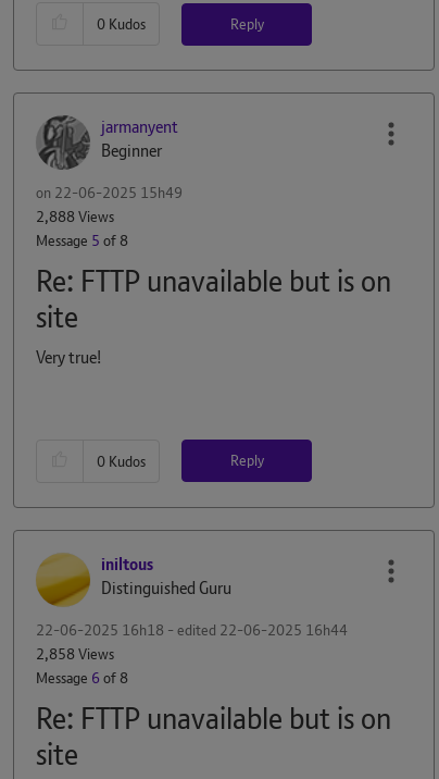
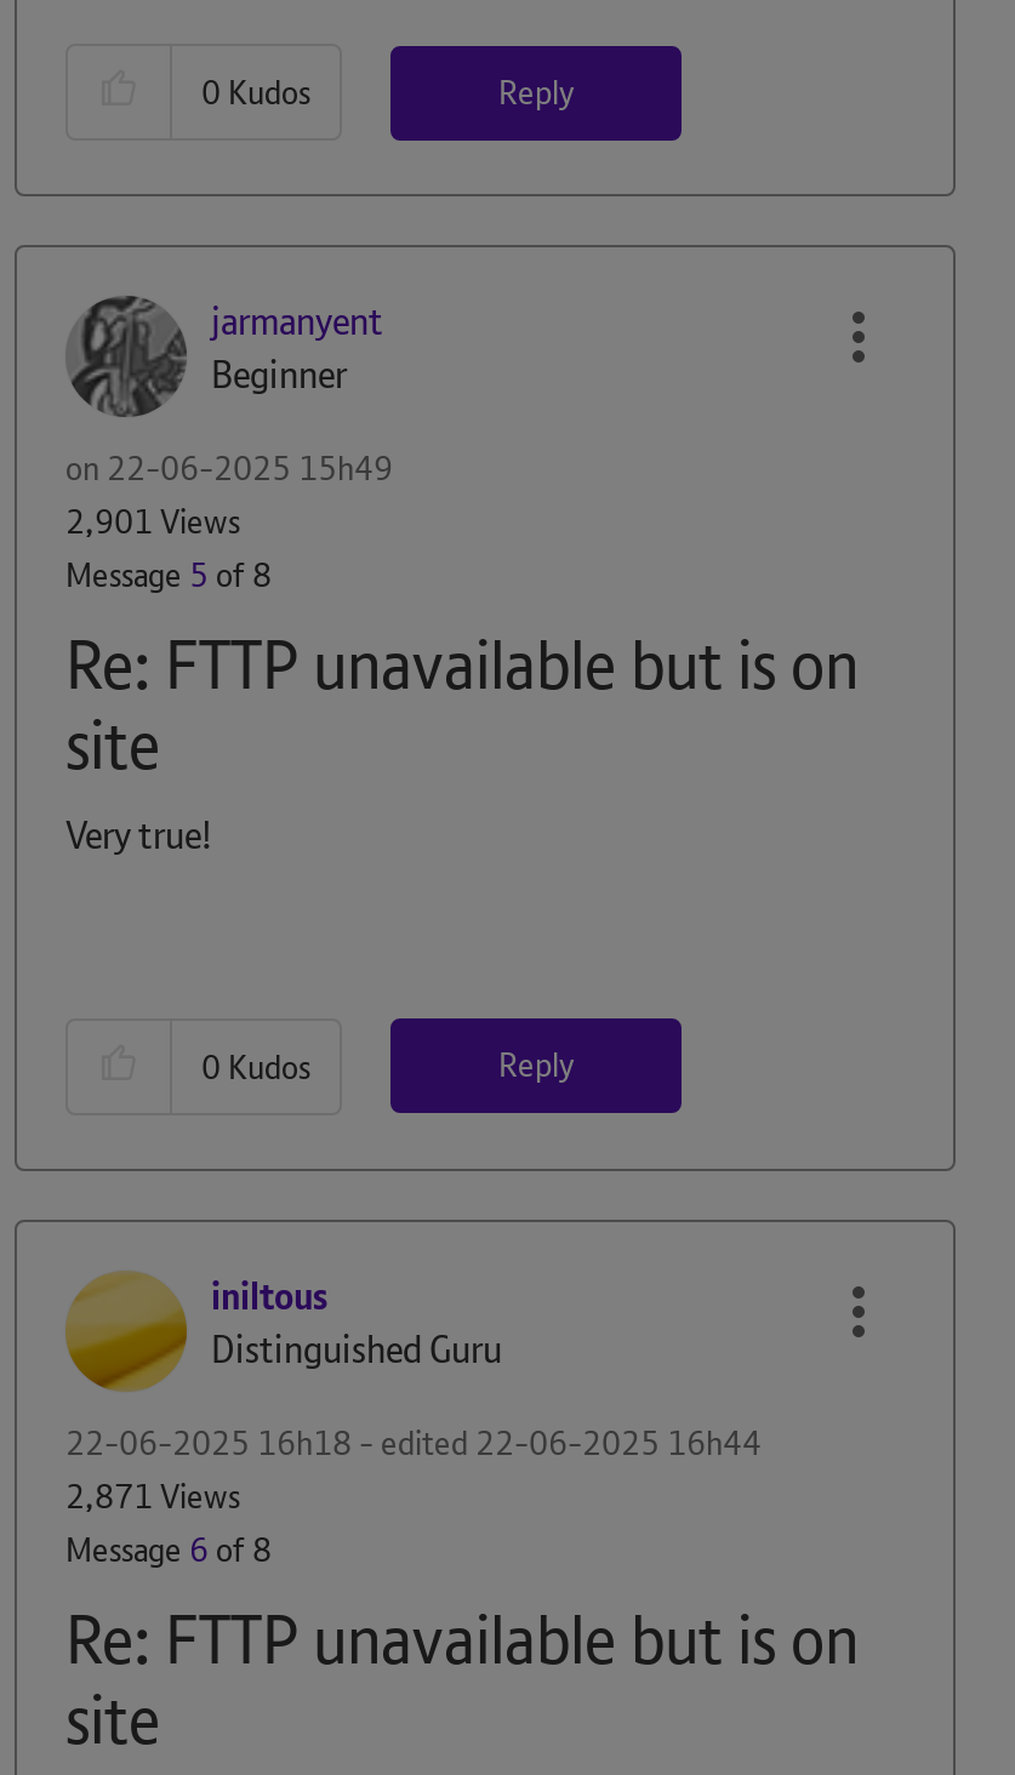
- 2,888 Views
+ 2,901 Views

- 2,858 Views
+ 2,871 Views
